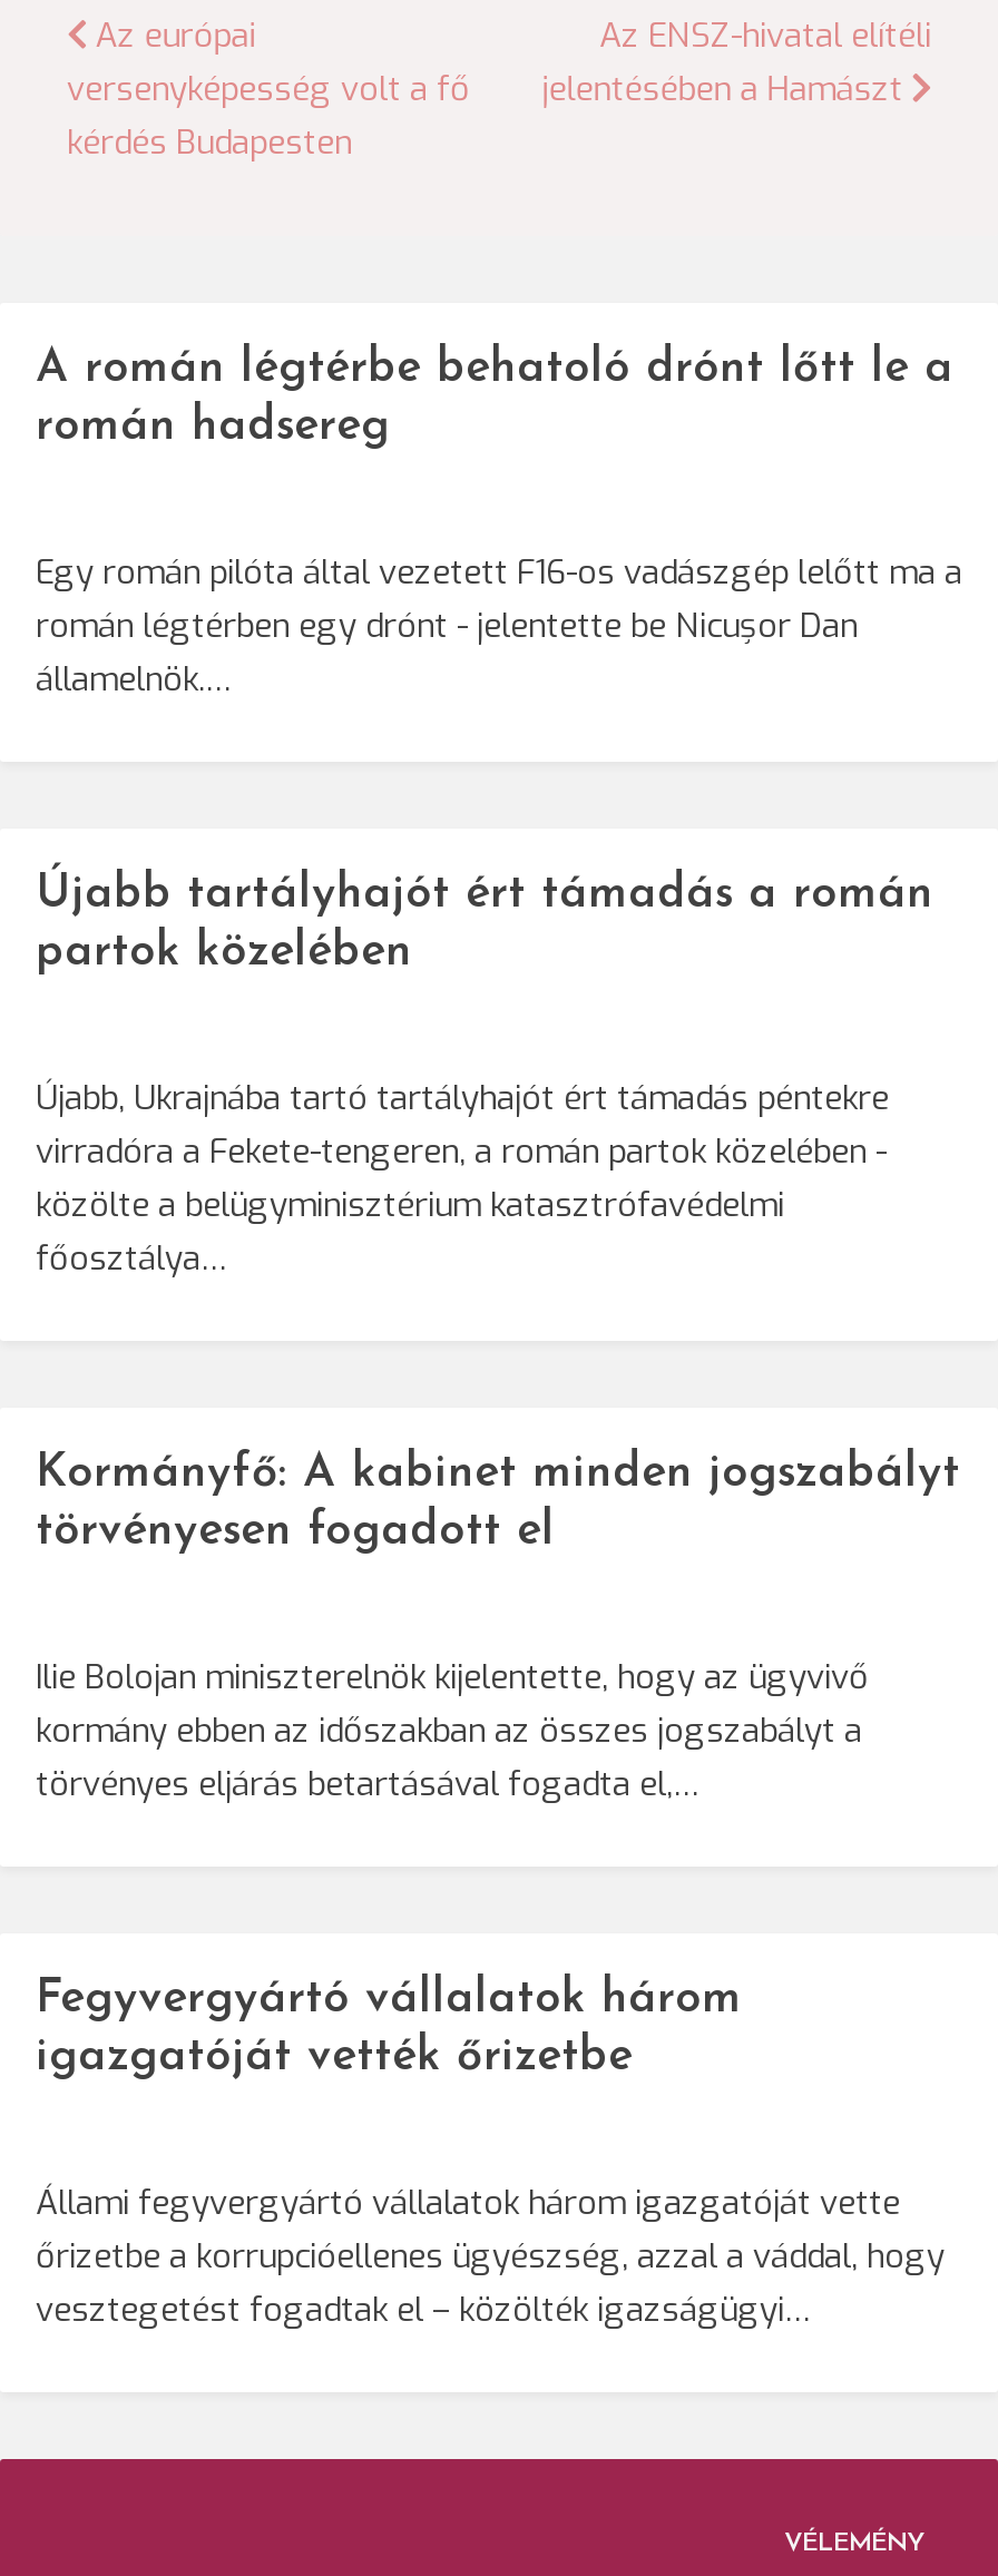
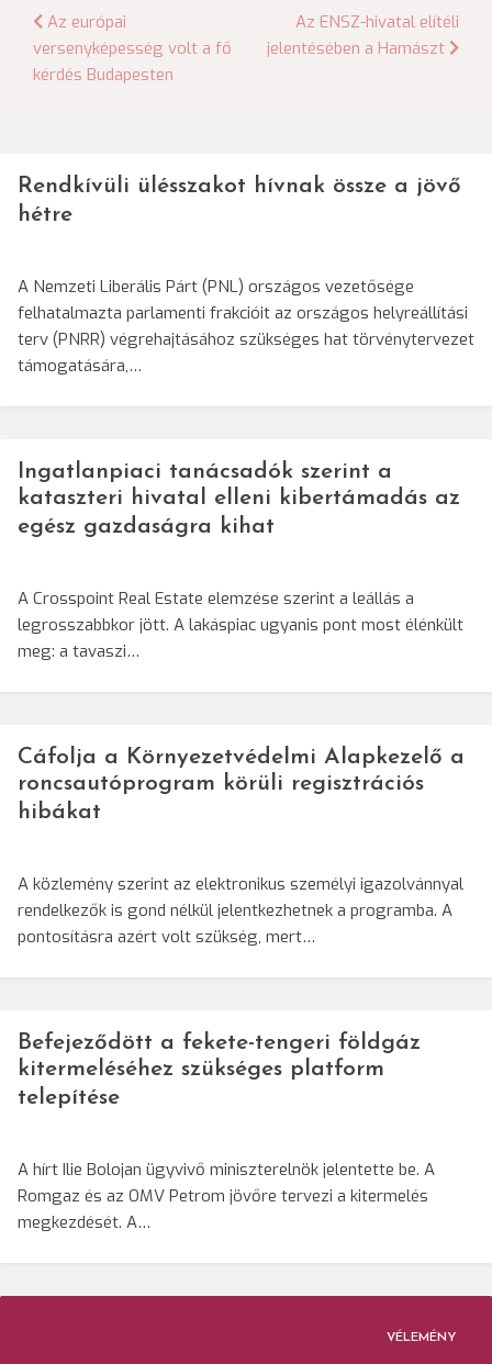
- A román légtérbe behatoló drónt lőtt le a
- román hadsereg
+ Rendkívüli ülésszakot hívnak össze a jövő
+ hétre

- Egy román pilóta által vezetett F16-os vadászgép lelőtt ma a
- román légtérben egy drónt - jelentette be Nicușor Dan
- államelnök.…
+ A Nemzeti Liberális Párt (PNL) országos vezetősége
+ felhatalmazta parlamenti frakcióit az országos helyreállítási
+ terv (PNRR) végrehajtásához szükséges hat törvénytervezet
+ támogatására,…

- Újabb tartályhajót ért támadás a román
- partok közelében
+ Ingatlanpiaci tanácsadók szerint a
+ kataszteri hivatal elleni kibertámadás az
+ egész gazdaságra kihat

- Újabb, Ukrajnába tartó tartályhajót ért támadás péntekre
- virradóra a Fekete-tengeren, a román partok közelében -
- közölte a belügyminisztérium katasztrófavédelmi
- főosztálya…
+ A Crosspoint Real Estate elemzése szerint a leállás a
+ legrosszabbkor jött. A lakáspiac ugyanis pont most élénkült
+ meg: a tavaszi…

- Kormányfő: A kabinet minden jogszabályt
- törvényesen fogadott el
+ Cáfolja a Környezetvédelmi Alapkezelő a
+ roncsautóprogram körüli regisztrációs
+ hibákat

- Ilie Bolojan miniszterelnök kijelentette, hogy az ügyvivő
- kormány ebben az időszakban az összes jogszabályt a
- törvényes eljárás betartásával fogadta el,…
+ A közlemény szerint az elektronikus személyi igazolvánnyal
+ rendelkezők is gond nélkül jelentkezhetnek a programba. A
+ pontosításra azért volt szükség, mert…

- Fegyvergyártó vállalatok három
- igazgatóját vették őrizetbe
+ Befejeződött a fekete-tengeri földgáz
+ kitermeléséhez szükséges platform
+ telepítése

- Állami fegyvergyártó vállalatok három igazgatóját vette
- őrizetbe a korrupcióellenes ügyészség, azzal a váddal, hogy
- vesztegetést fogadtak el – közölték igazságügyi…
+ A hírt Ilie Bolojan ügyvivő miniszterelnök jelentette be. A
+ Romgaz és az OMV Petrom jövőre tervezi a kitermelés
+ megkezdését. A…
